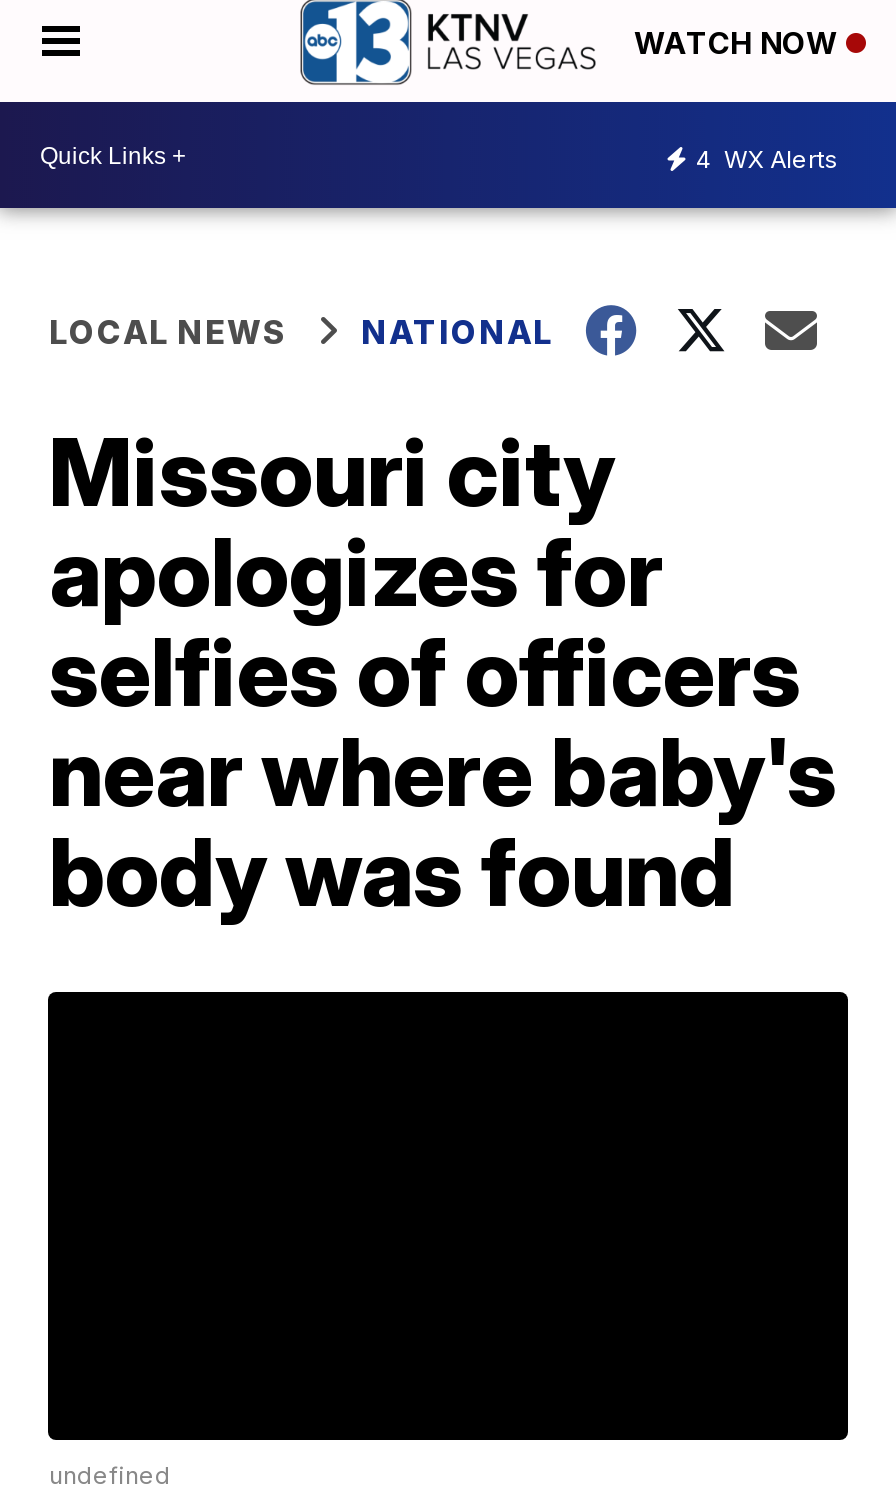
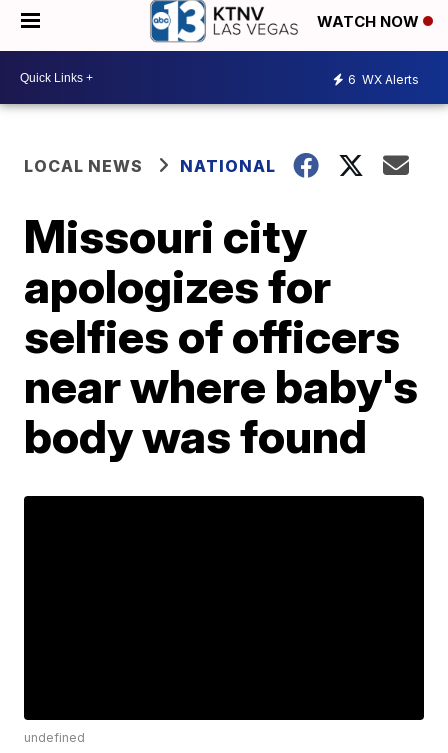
- 4 WX Alerts
+ 6 WX Alerts
